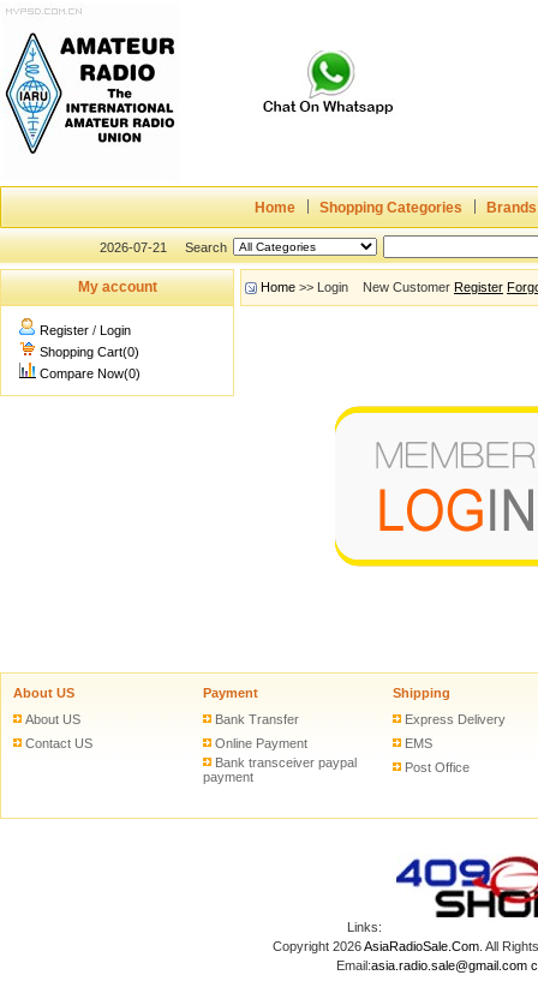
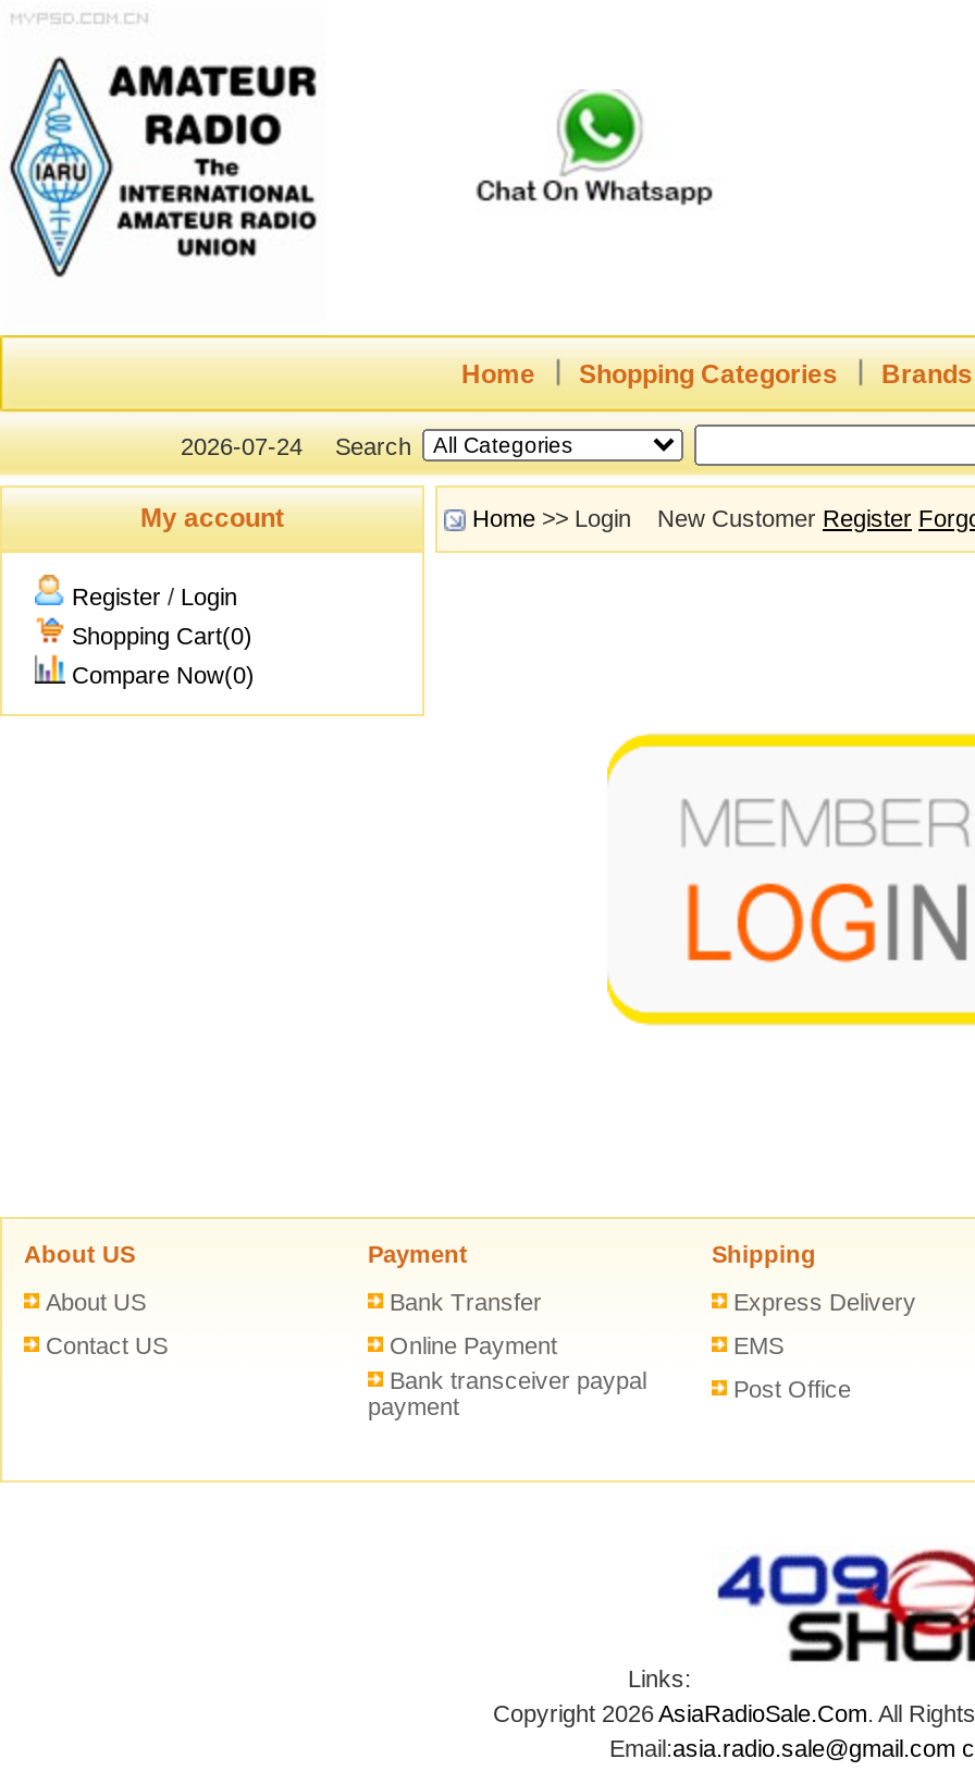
- 2026-07-21 Search
+ 2026-07-24 Search
